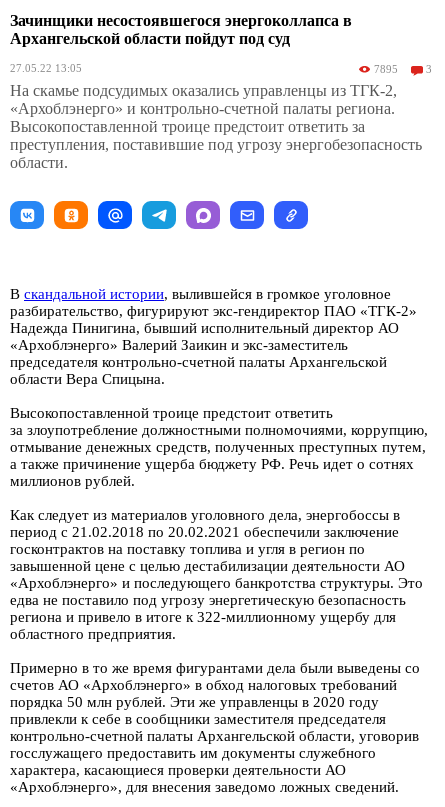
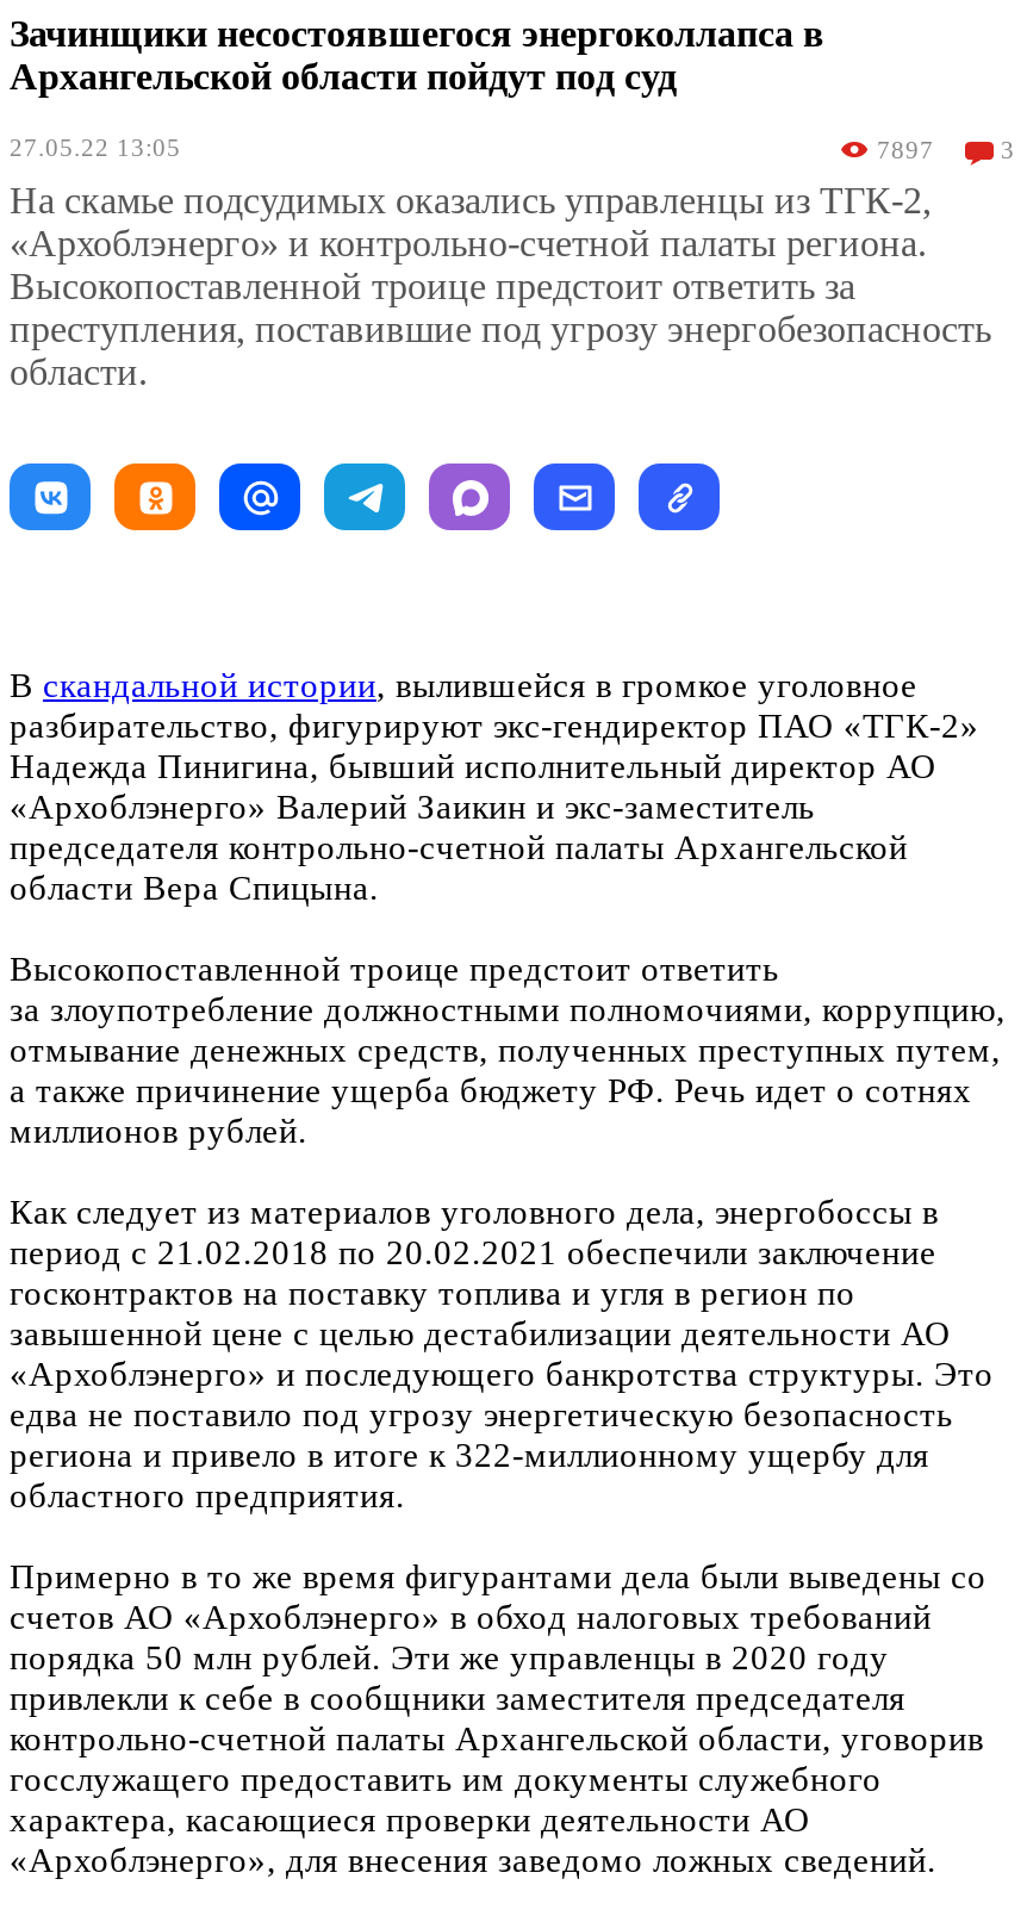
- 7895 3
+ 7897 3
